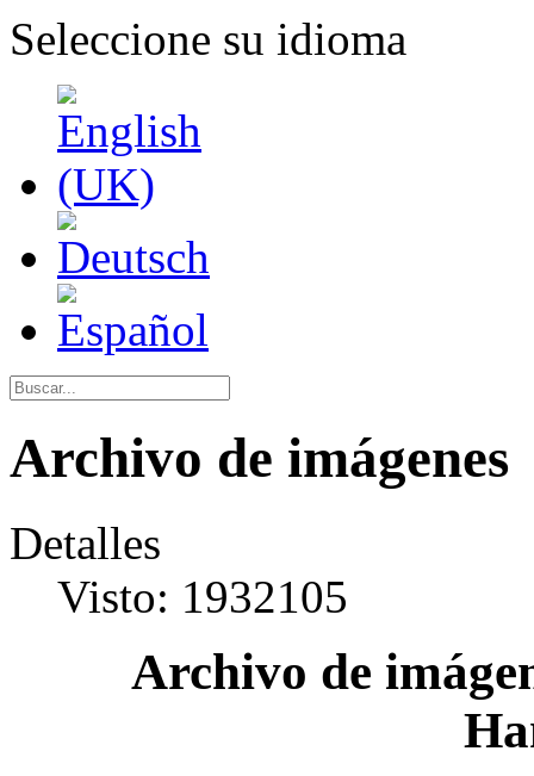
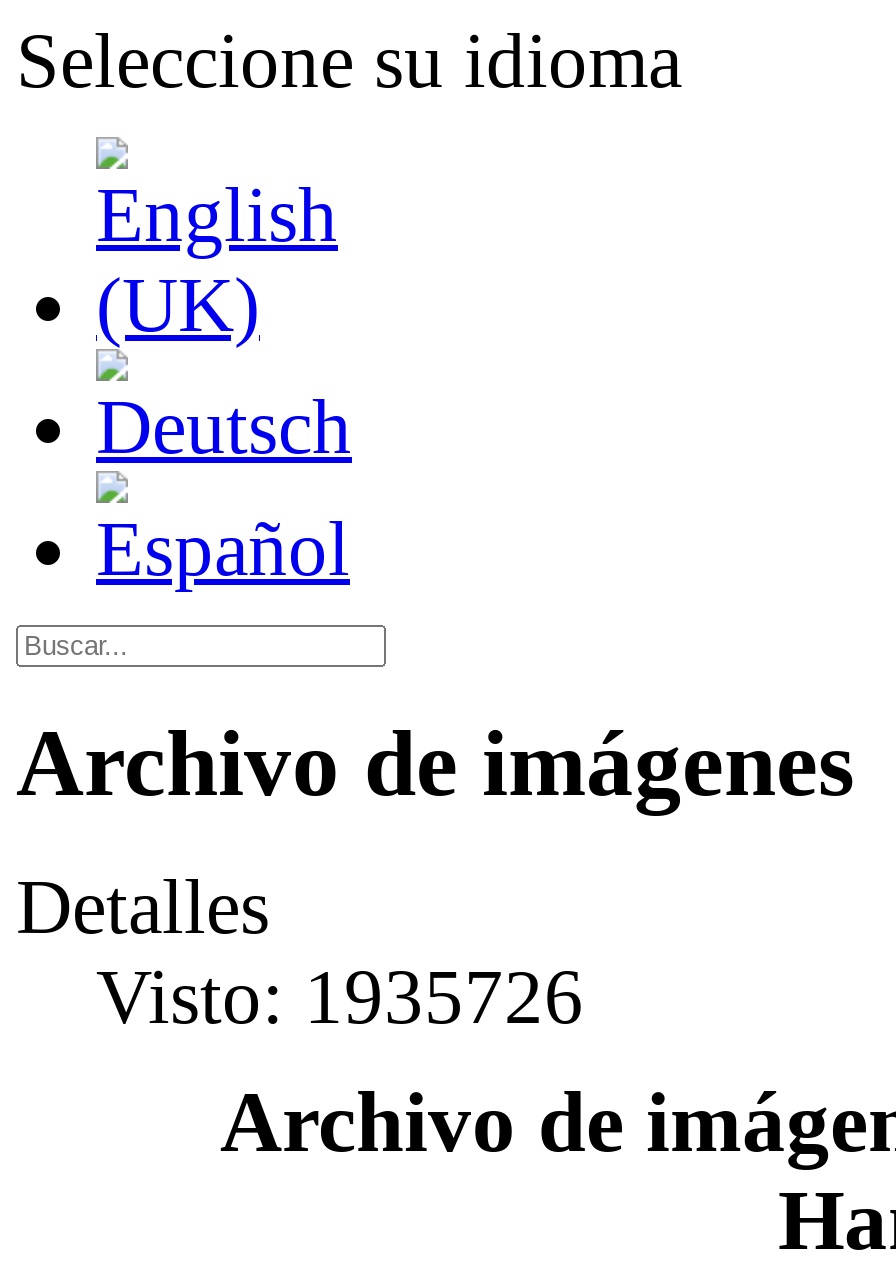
- Visto: 1932105
+ Visto: 1935726
